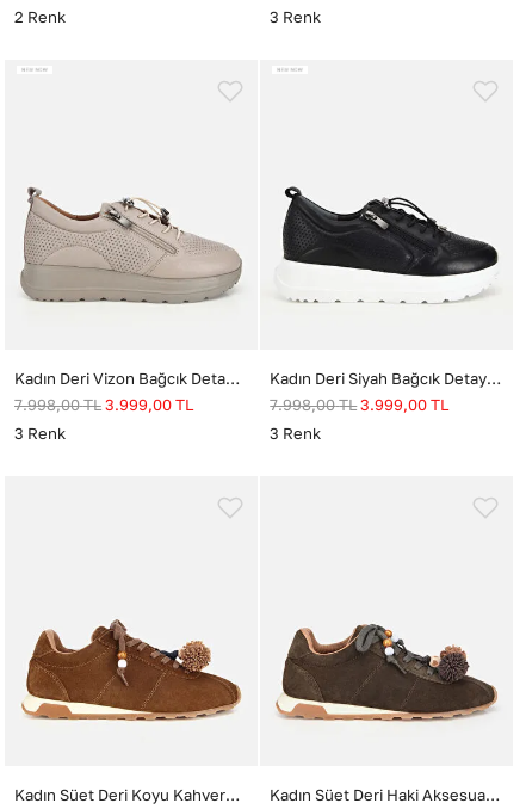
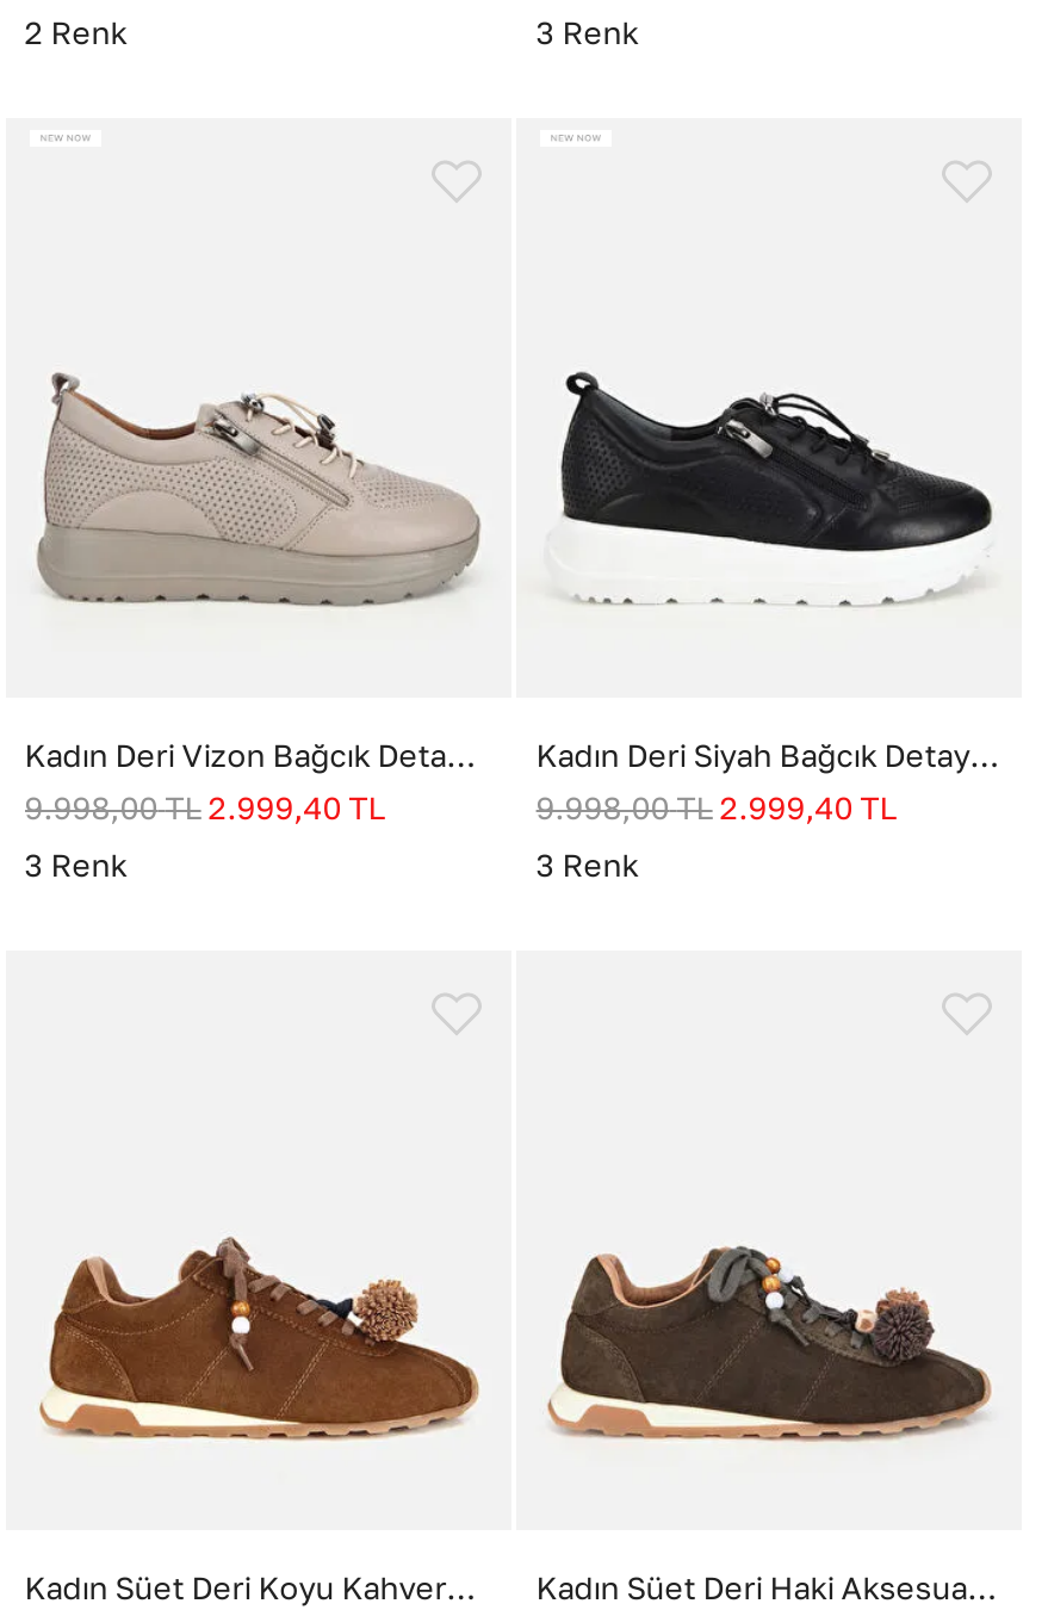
- 7.998,00 TL 3.999,00 TL
+ 9.998,00 TL 2.999,40 TL

- 7.998,00 TL 3.999,00 TL
+ 9.998,00 TL 2.999,40 TL
